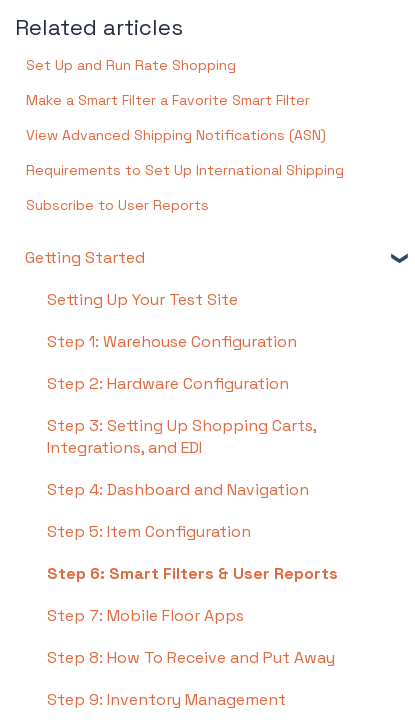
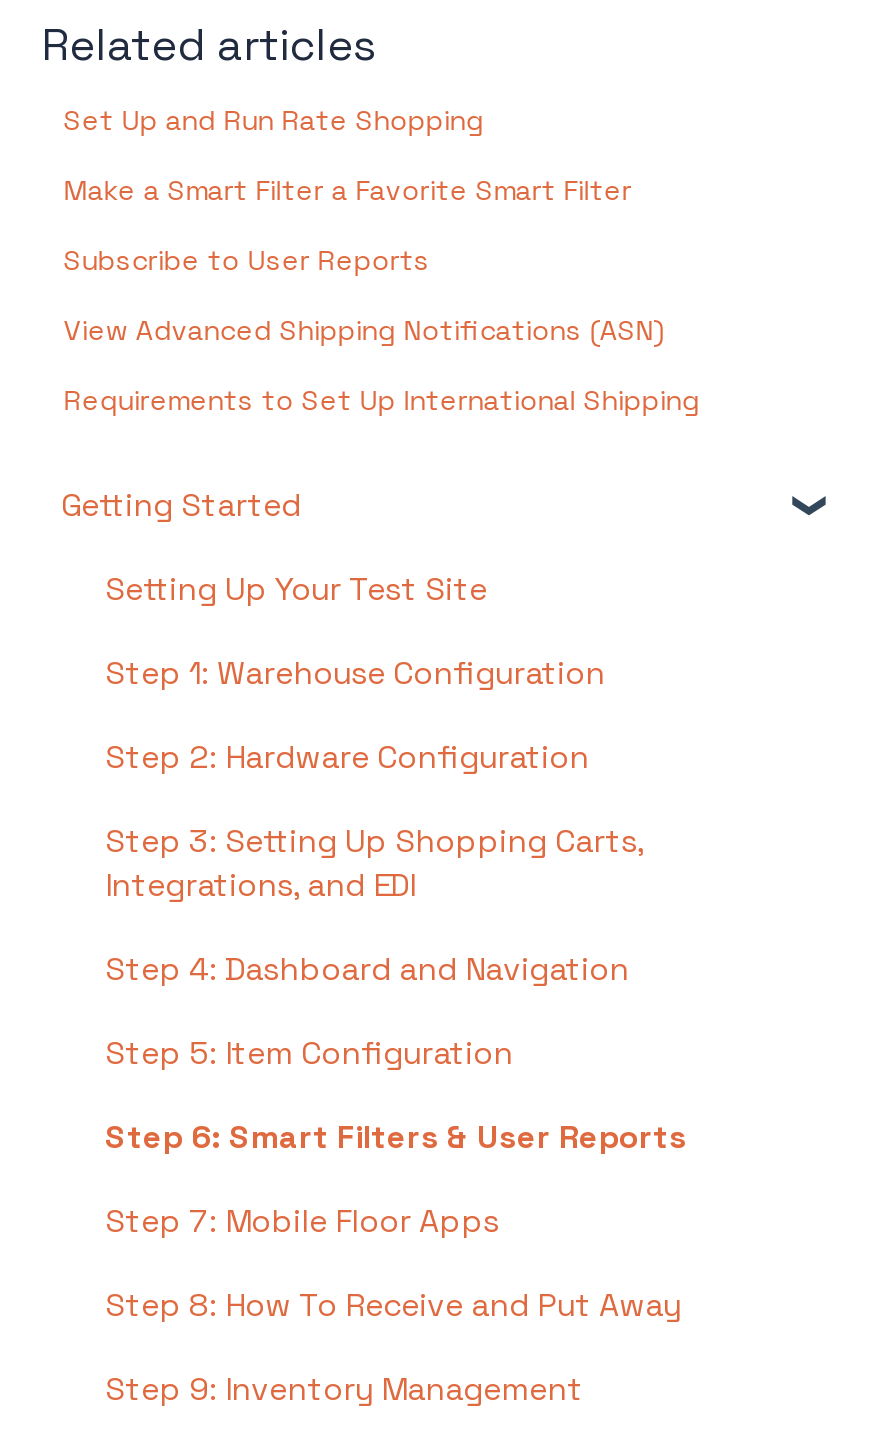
moved down: View Advanced Shipping Notifications (ASN) | Requirements to Set Up International Shipping

moved up: Subscribe to User Reports
